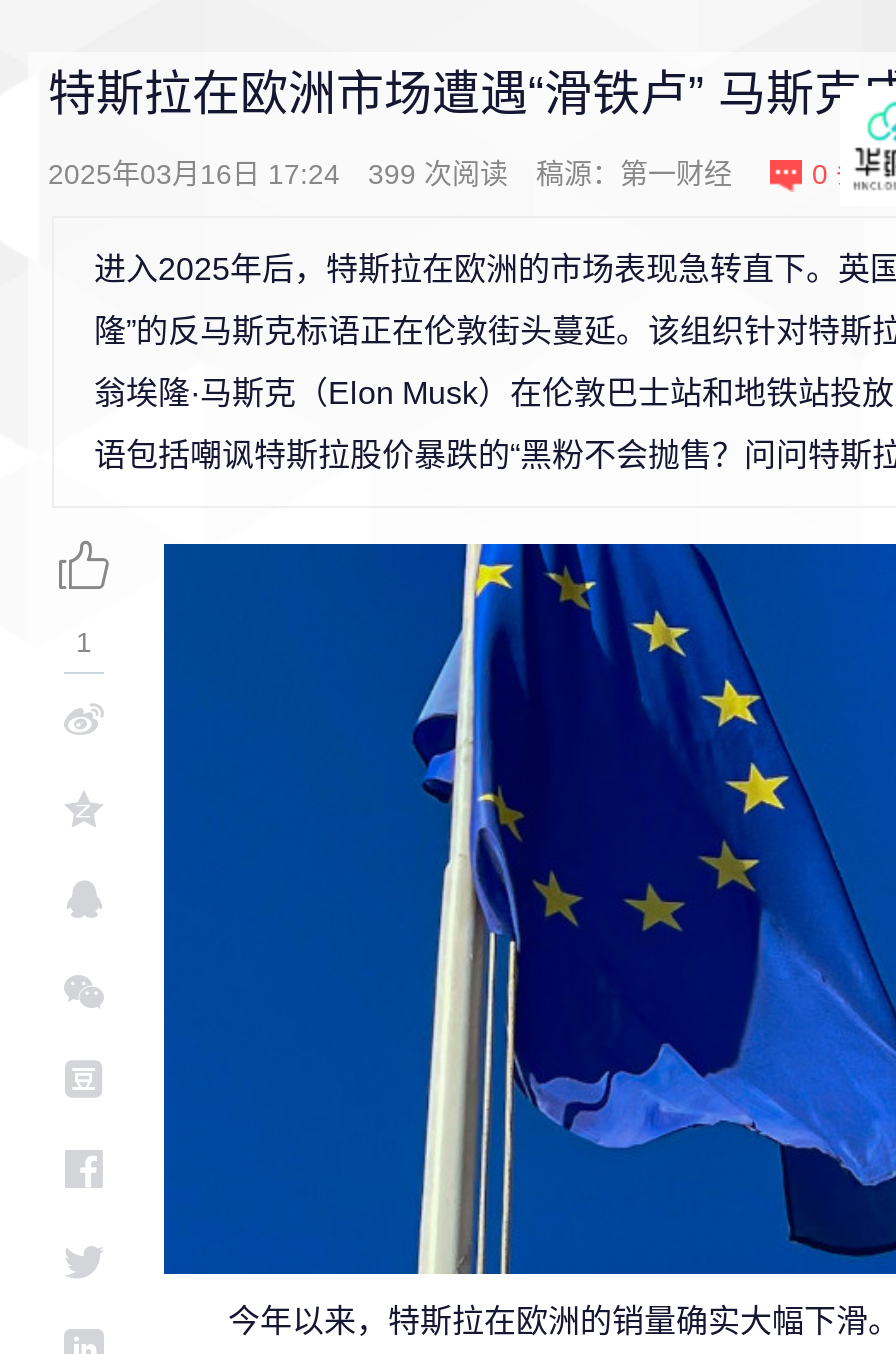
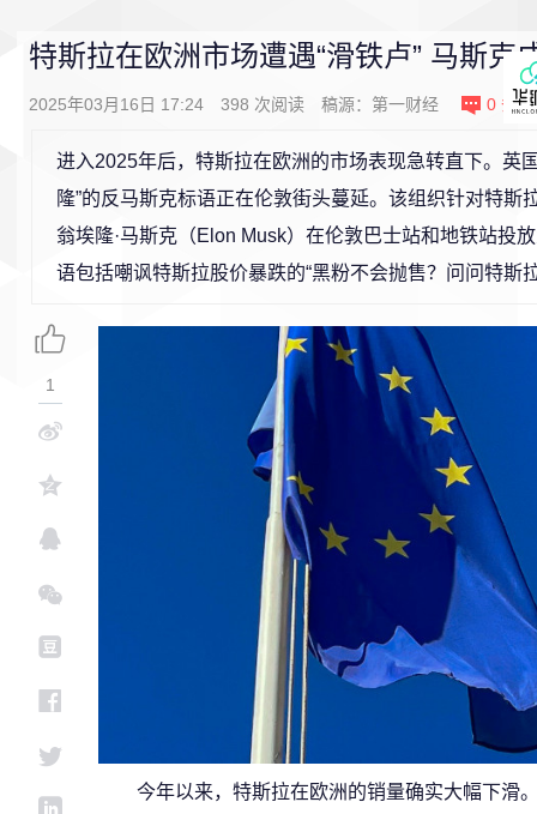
- 2025年03月16日 17:24 399次阅读 稿源：第一财经
+ 2025年03月16日 17:24 398次阅读 稿源：第一财经
